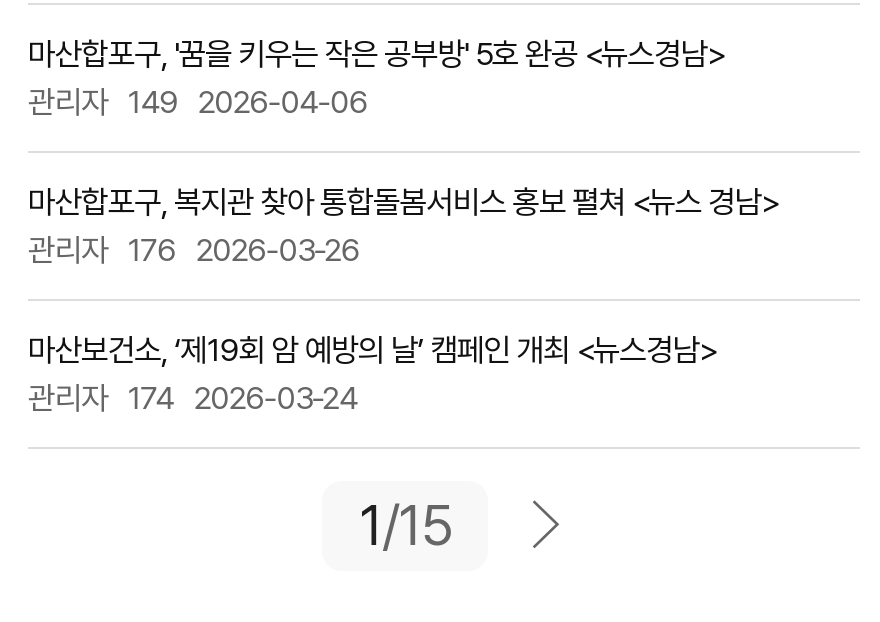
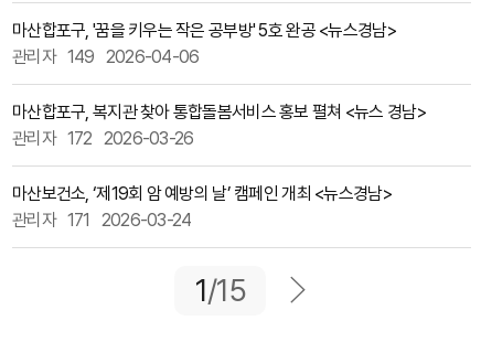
- 관리자 176 2026-03-26
+ 관리자 172 2026-03-26

- 관리자 174 2026-03-24
+ 관리자 171 2026-03-24
